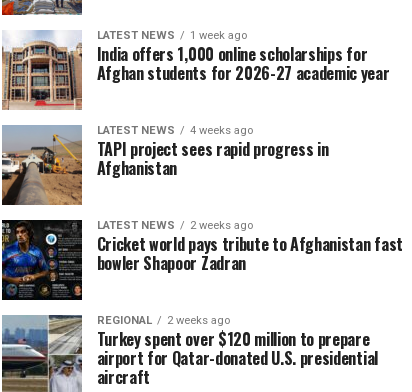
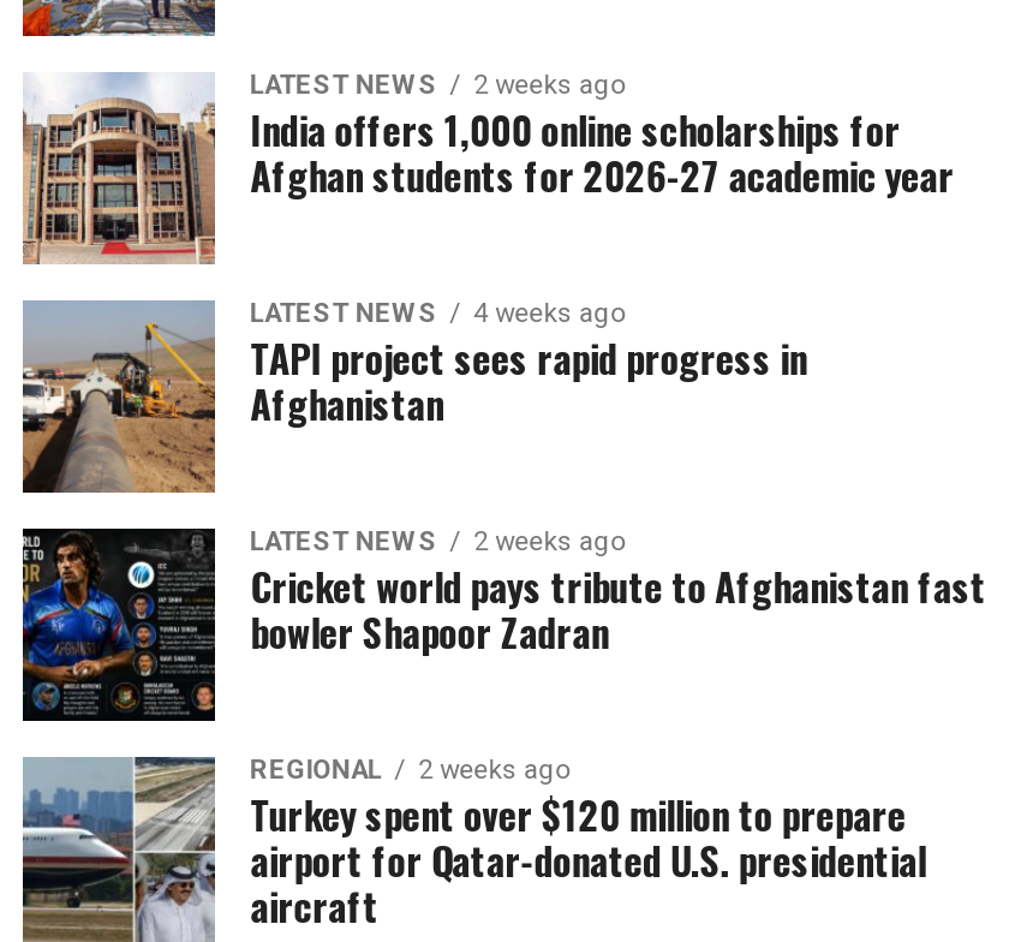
- LATEST NEWS 1 week ago
+ LATEST NEWS 2 weeks ago
